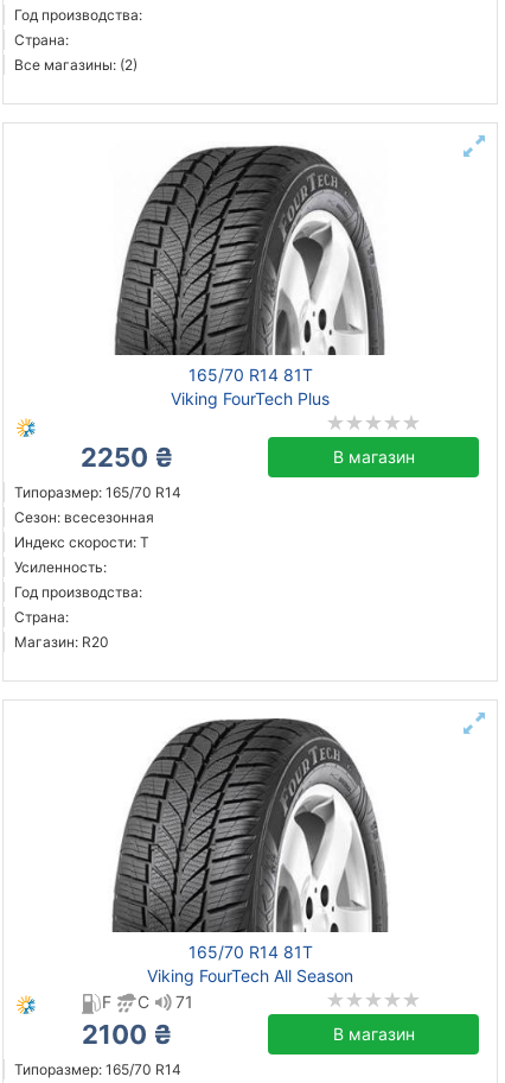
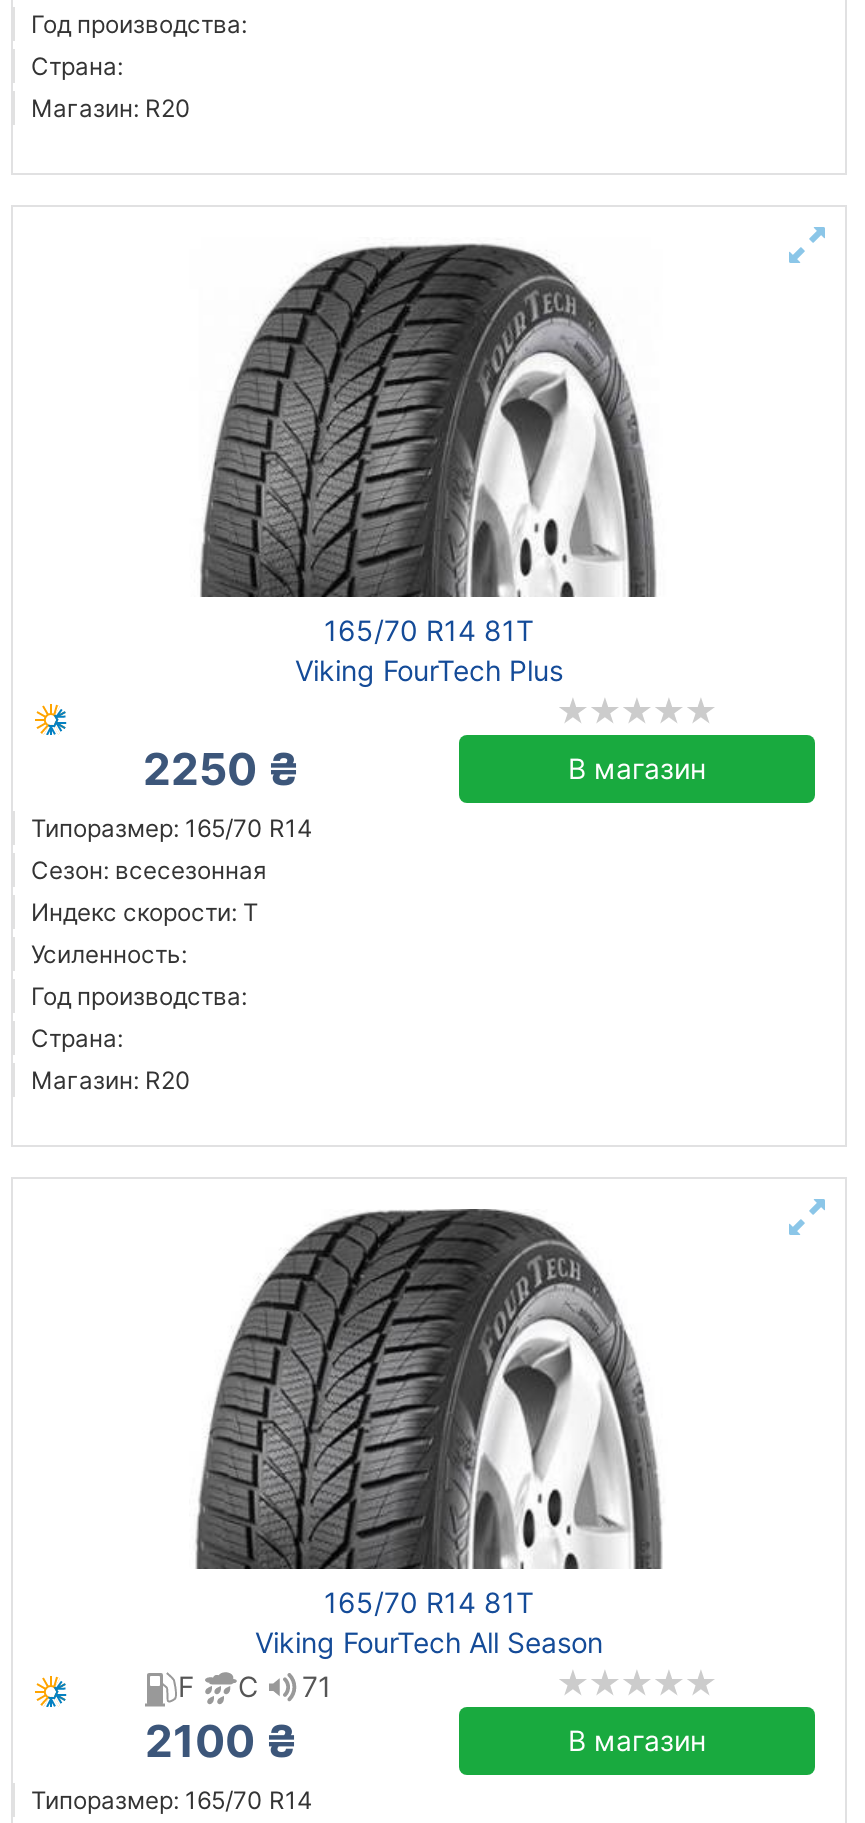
- Все магазины: (2)
+ Магазин: R20
